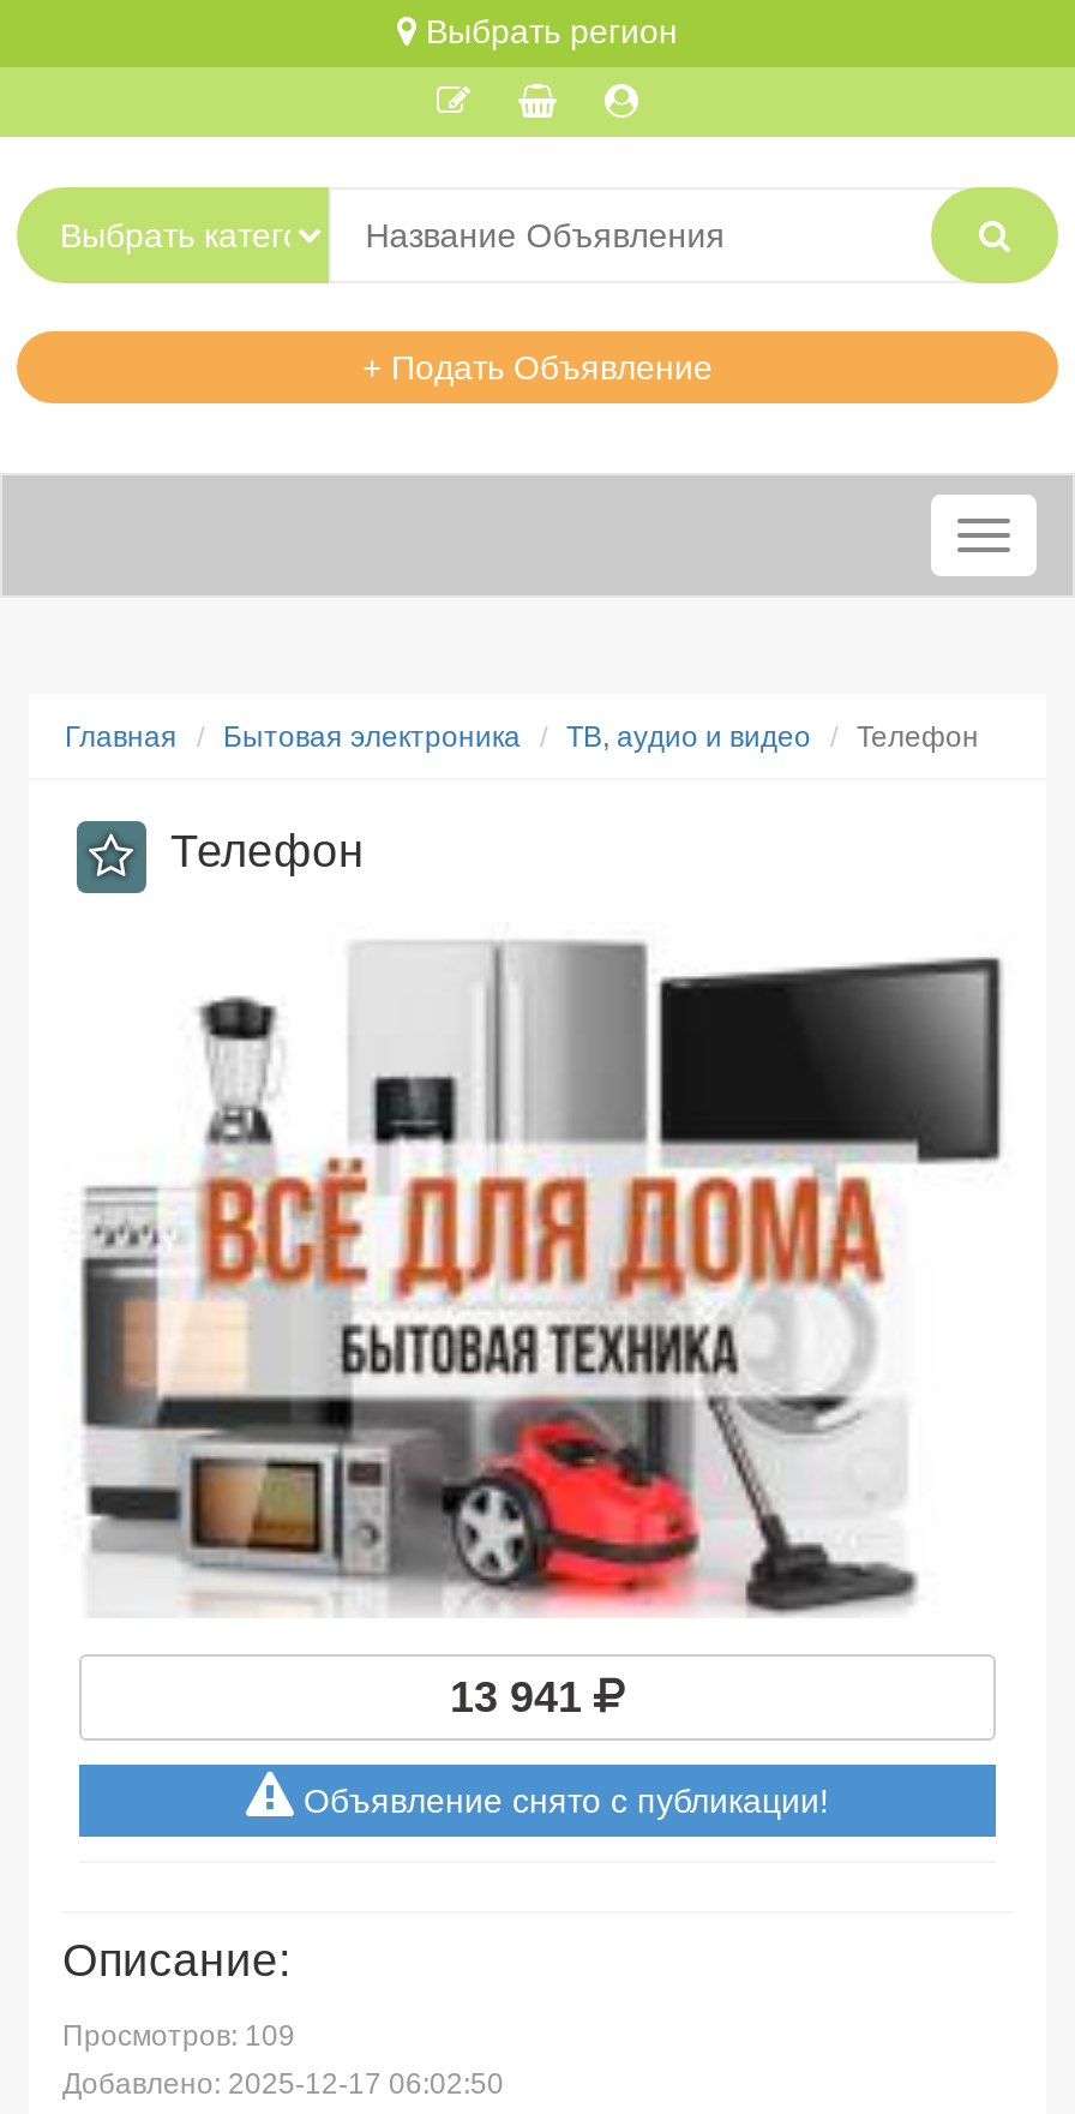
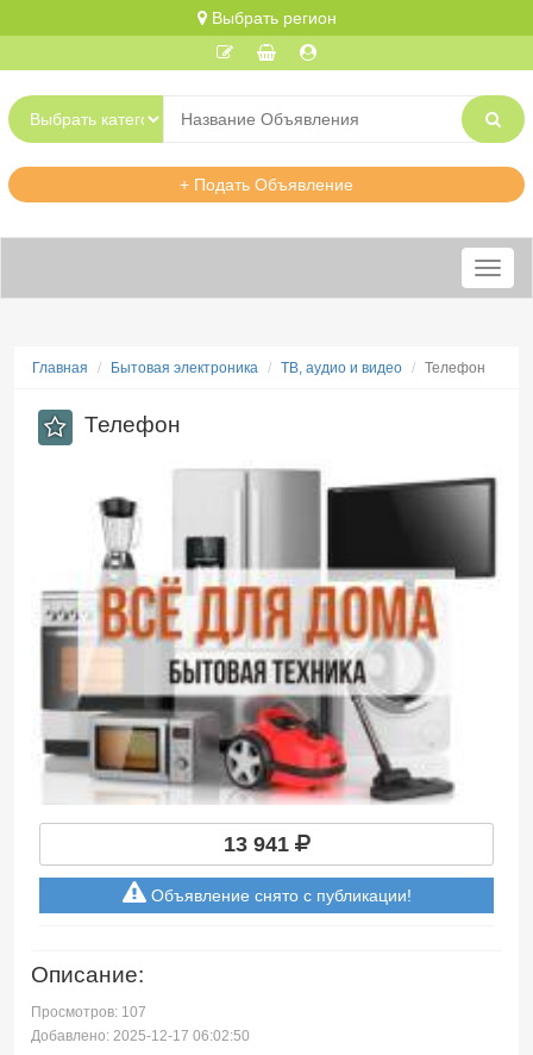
- Просмотров: 109
+ Просмотров: 107
